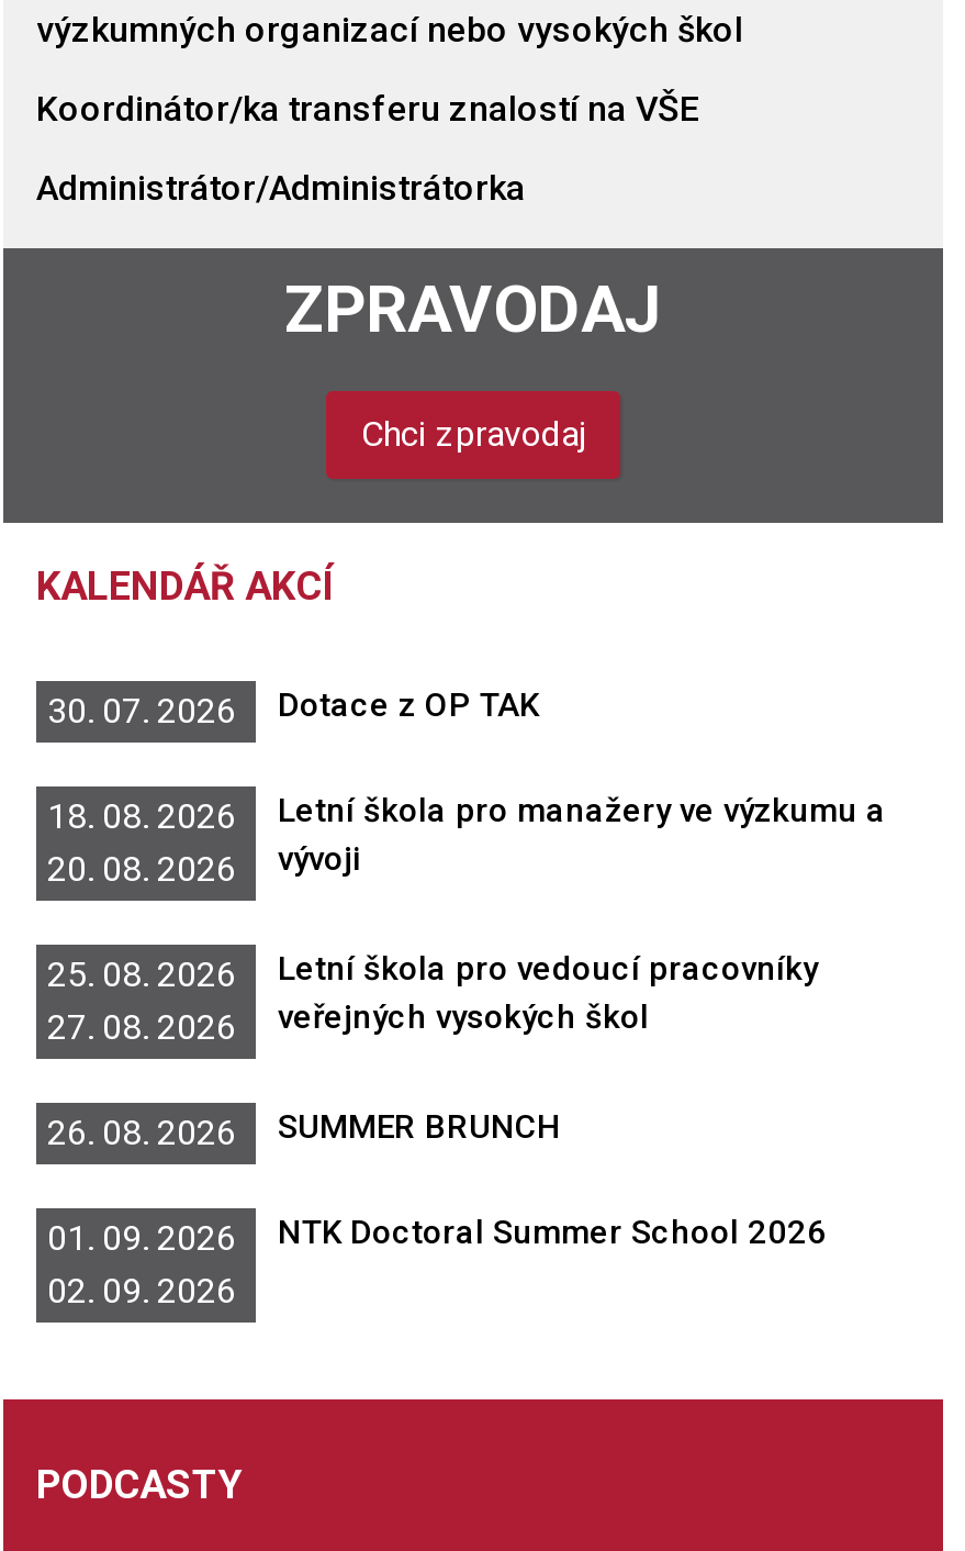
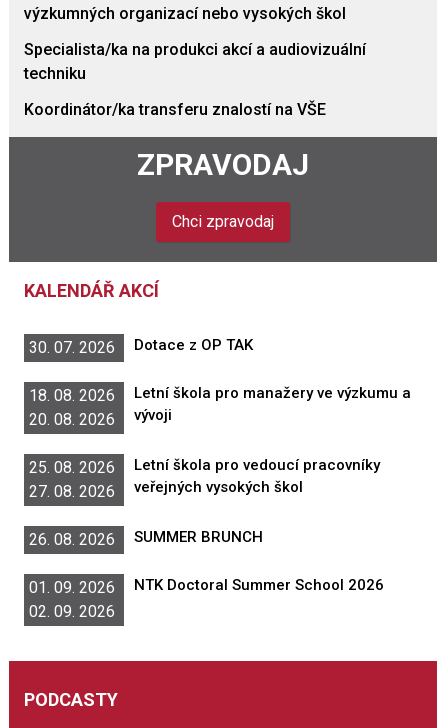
+ Specialista/ka na produkci akcí a audiovizuální
+ techniku

moved down: Koordinátor/ka transferu znalostí na VŠE

- Administrátor/Administrátorka
